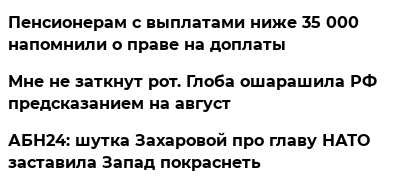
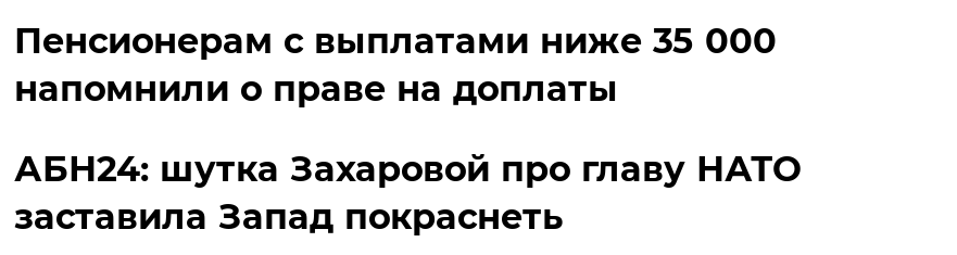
- Мне не заткнут рот. Глоба ошарашила РФ
- предсказанием на август
